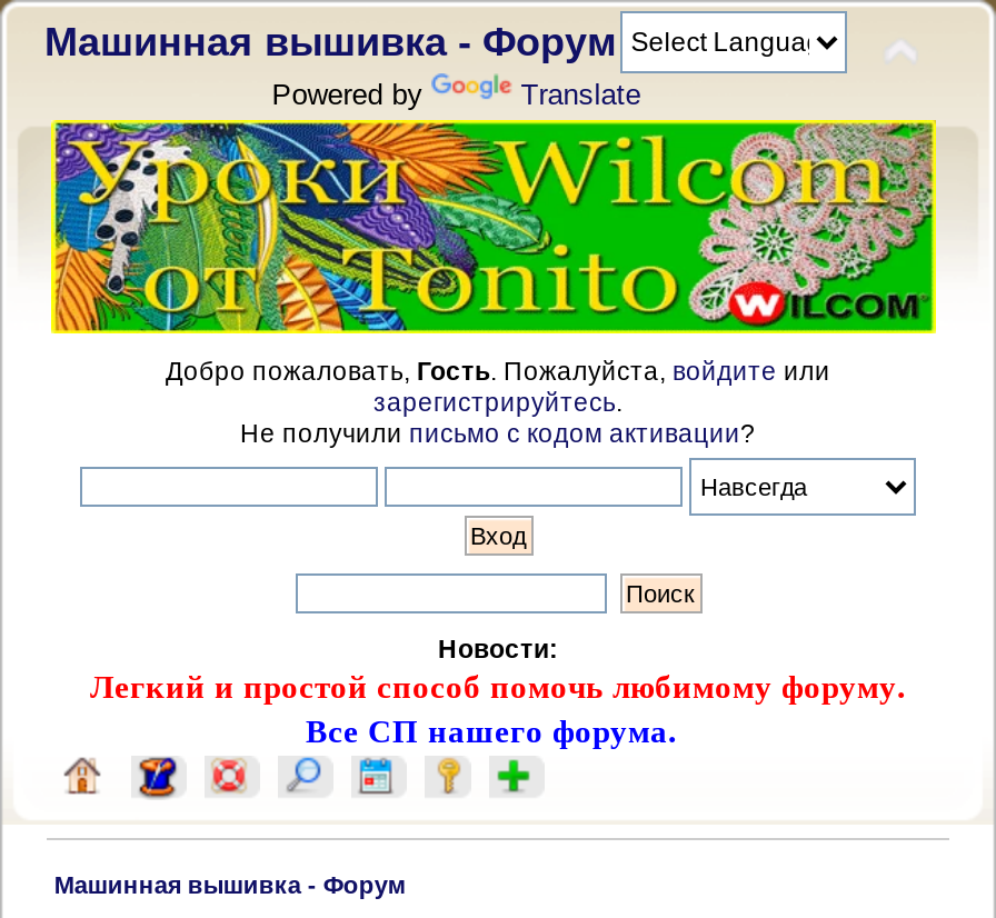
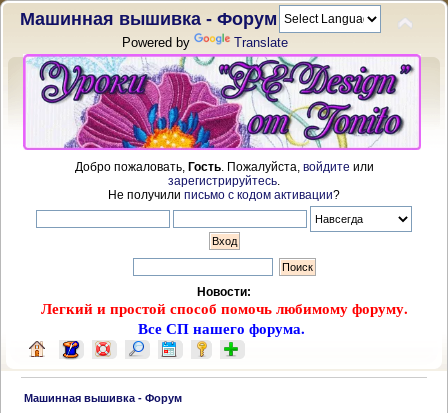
- [image]
+ [image]
